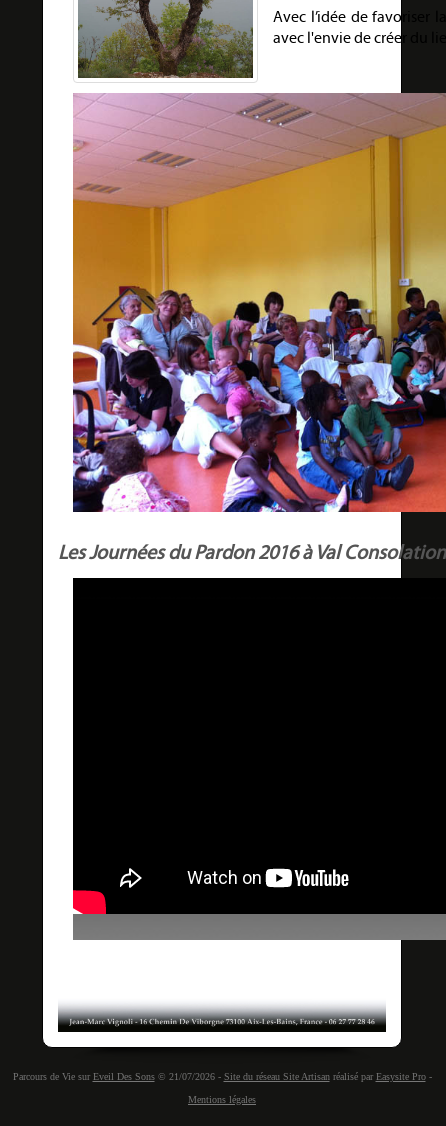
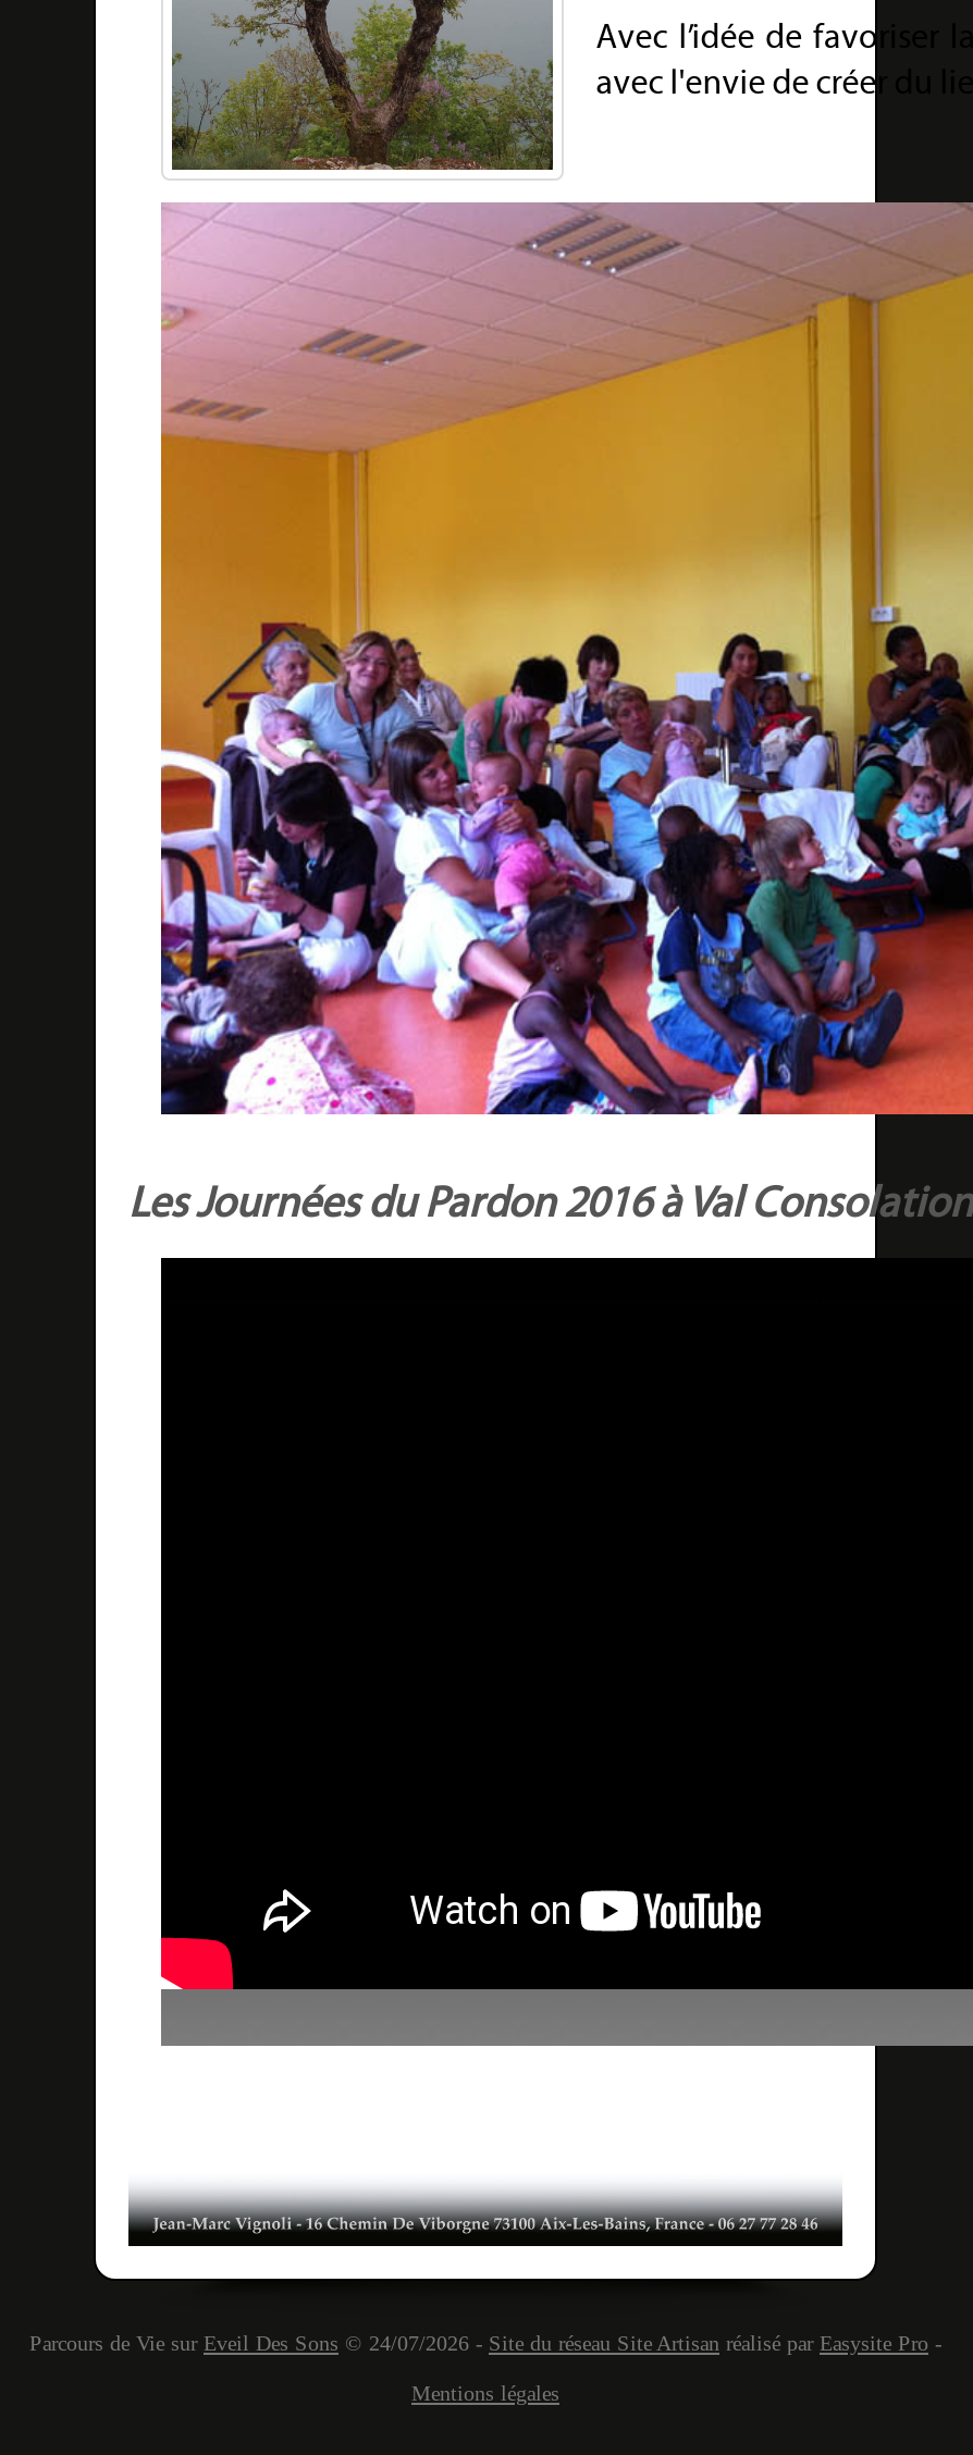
- Parcours de Vie sur Eveil Des Sons © 21/07/2026 - Site du réseau Site Artisan réalisé par Easysite Pro -
+ Parcours de Vie sur Eveil Des Sons © 24/07/2026 - Site du réseau Site Artisan réalisé par Easysite Pro -
